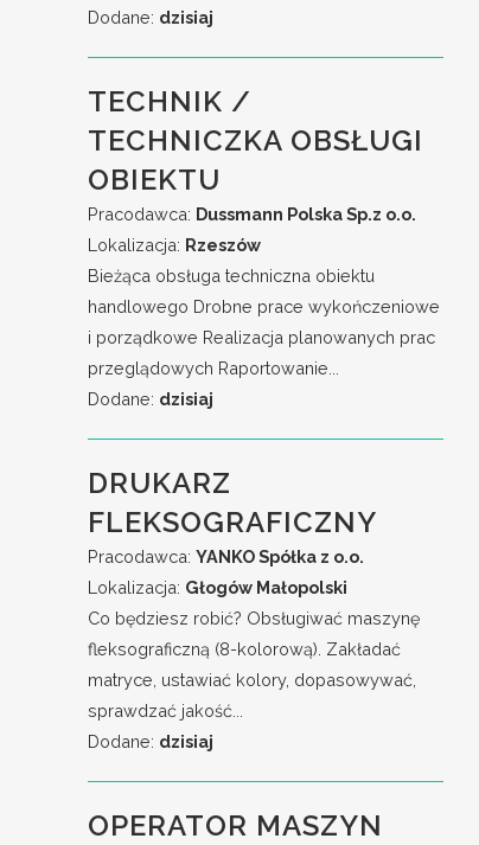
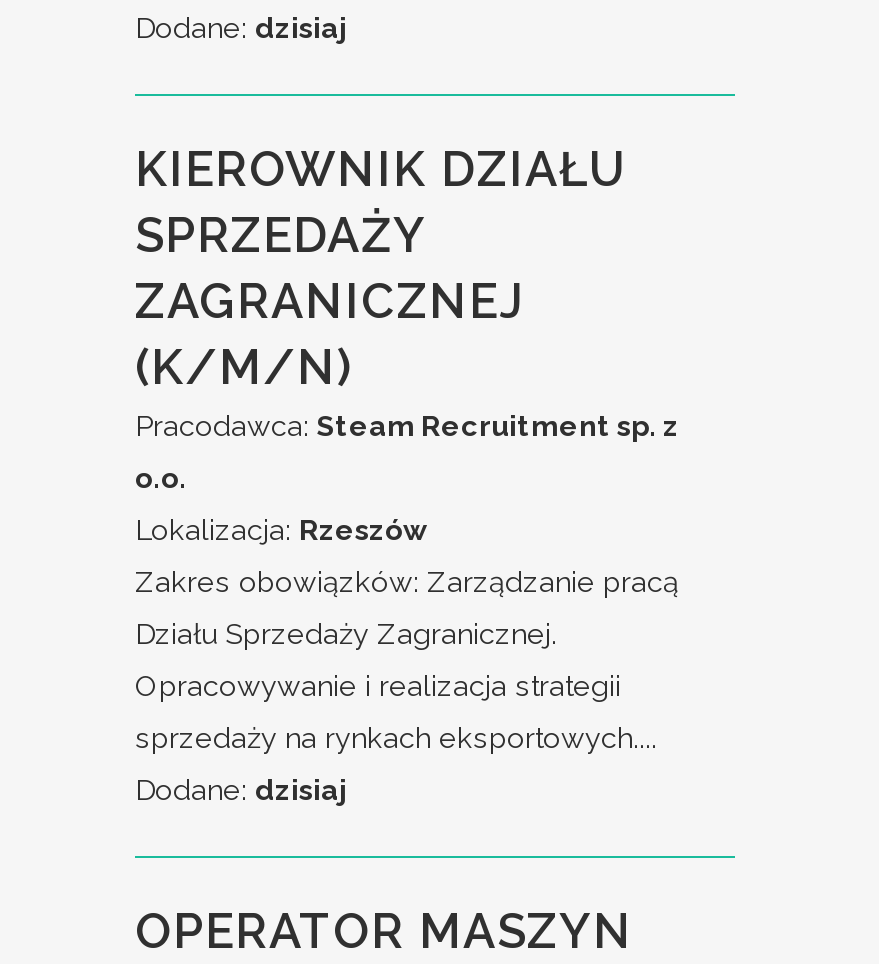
- TECHNIK /
- TECHNICZKA OBSŁUGI
- OBIEKTU
- Pracodawca: Dussmann Polska Sp.z o.o.
+ KIEROWNIK DZIAŁU
+ SPRZEDAŻY
+ ZAGRANICZNEJ
+ (K/M/N)
+ Pracodawca: Steam Recruitment sp. z
+ o.o.

moved down: Lokalizacja: Rzeszów

- Bieżąca obsługa techniczna obiektu
- handlowego Drobne prace wykończeniowe
- i porządkowe Realizacja planowanych prac
- przeglądowych Raportowanie...
- Dodane: dzisiaj
- DRUKARZ
- FLEKSOGRAFICZNY
- Pracodawca: YANKO Spółka z o.o.
- Lokalizacja: Głogów Małopolski
- Co będziesz robić? Obsługiwać maszynę
- fleksograficzną (8-kolorową). Zakładać
- matryce, ustawiać kolory, dopasowywać,
- sprawdzać jakość...
+ Zakres obowiązków: Zarządzanie pracą
+ Działu Sprzedaży Zagranicznej.
+ Opracowywanie i realizacja strategii
+ sprzedaży na rynkach eksportowych....
